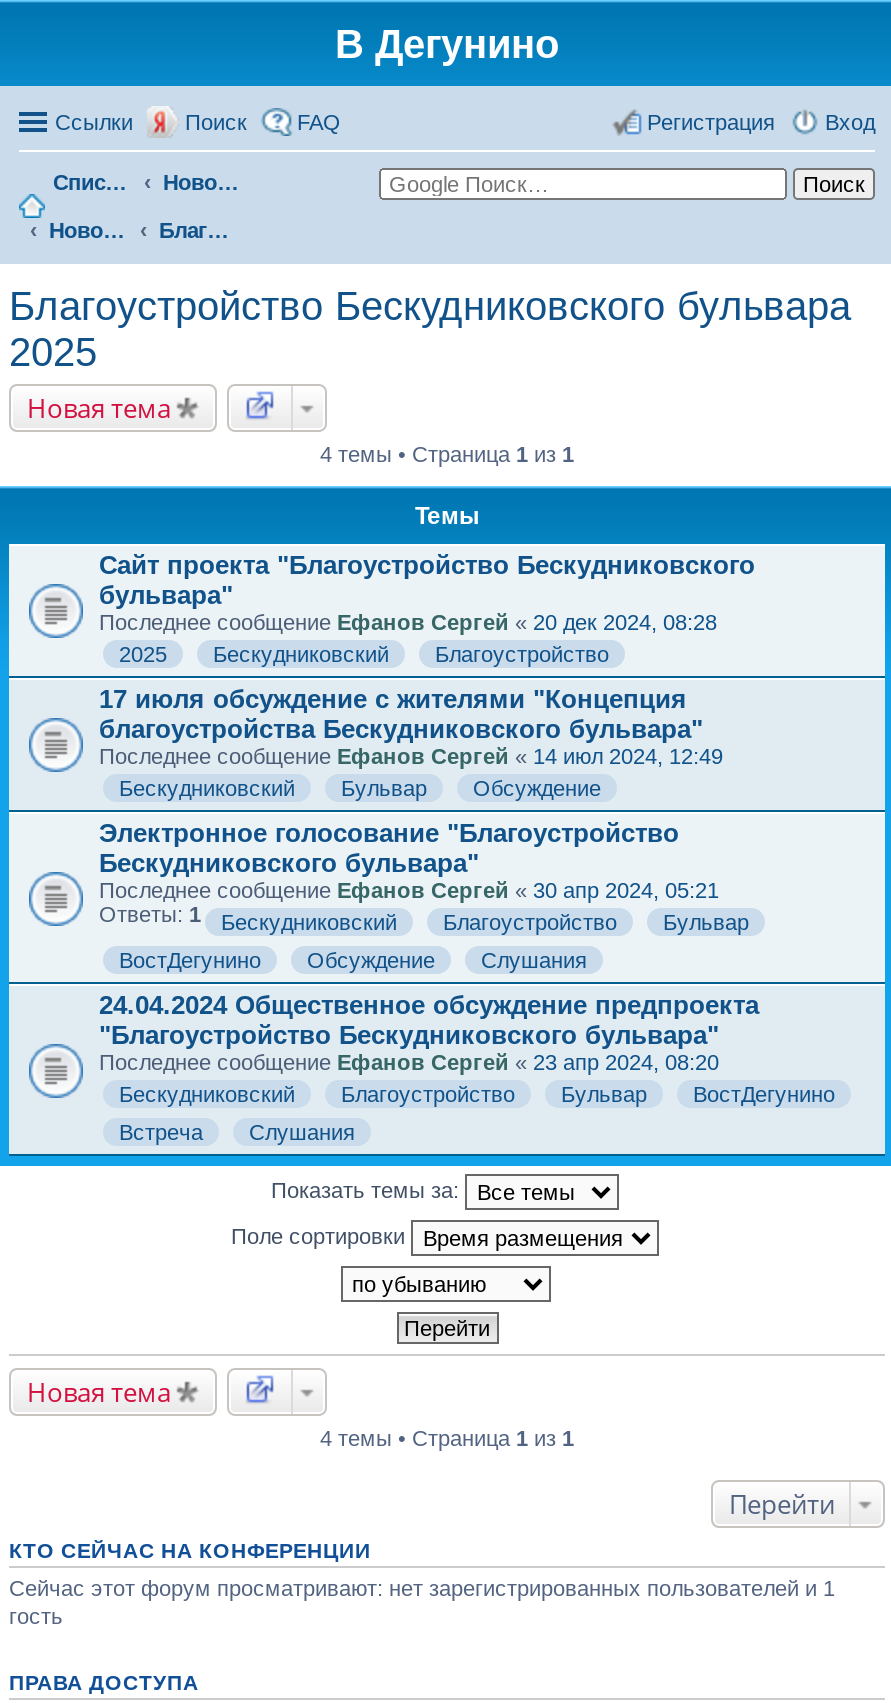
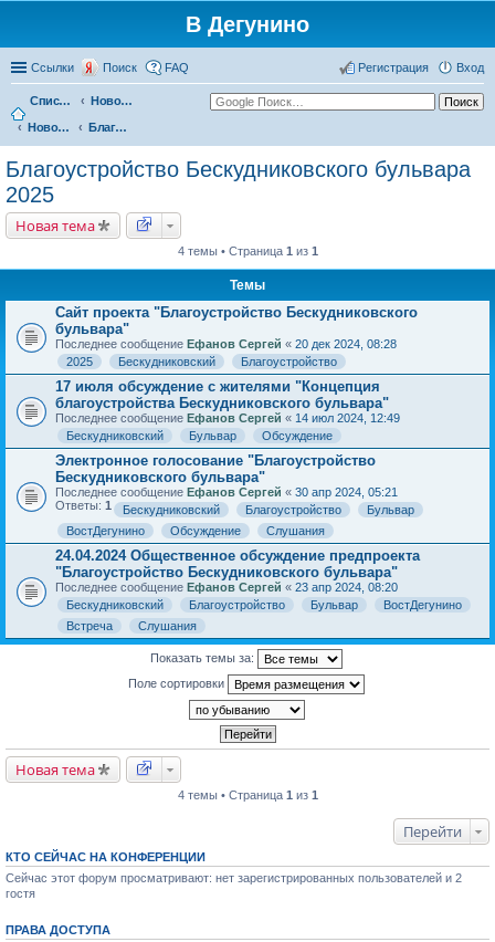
- Сейчас этот форум просматривают: нет зарегистрированных пользователей и 1
- гость
+ Сейчас этот форум просматривают: нет зарегистрированных пользователей и 2
+ гостя
